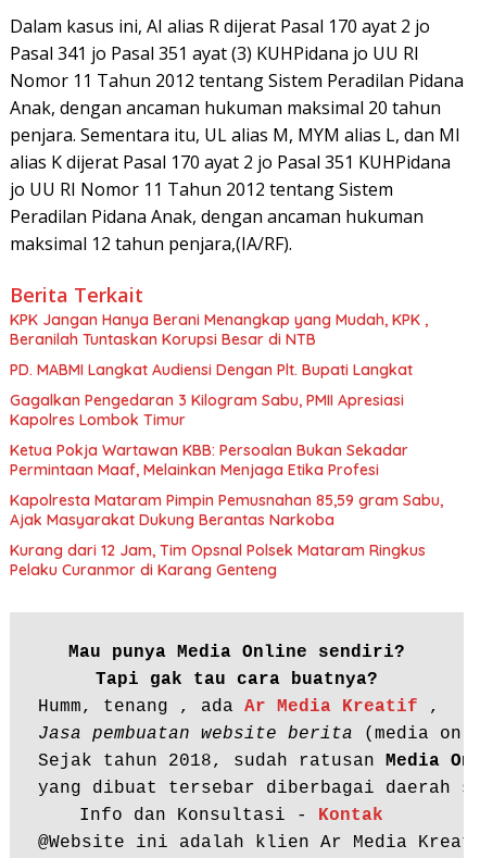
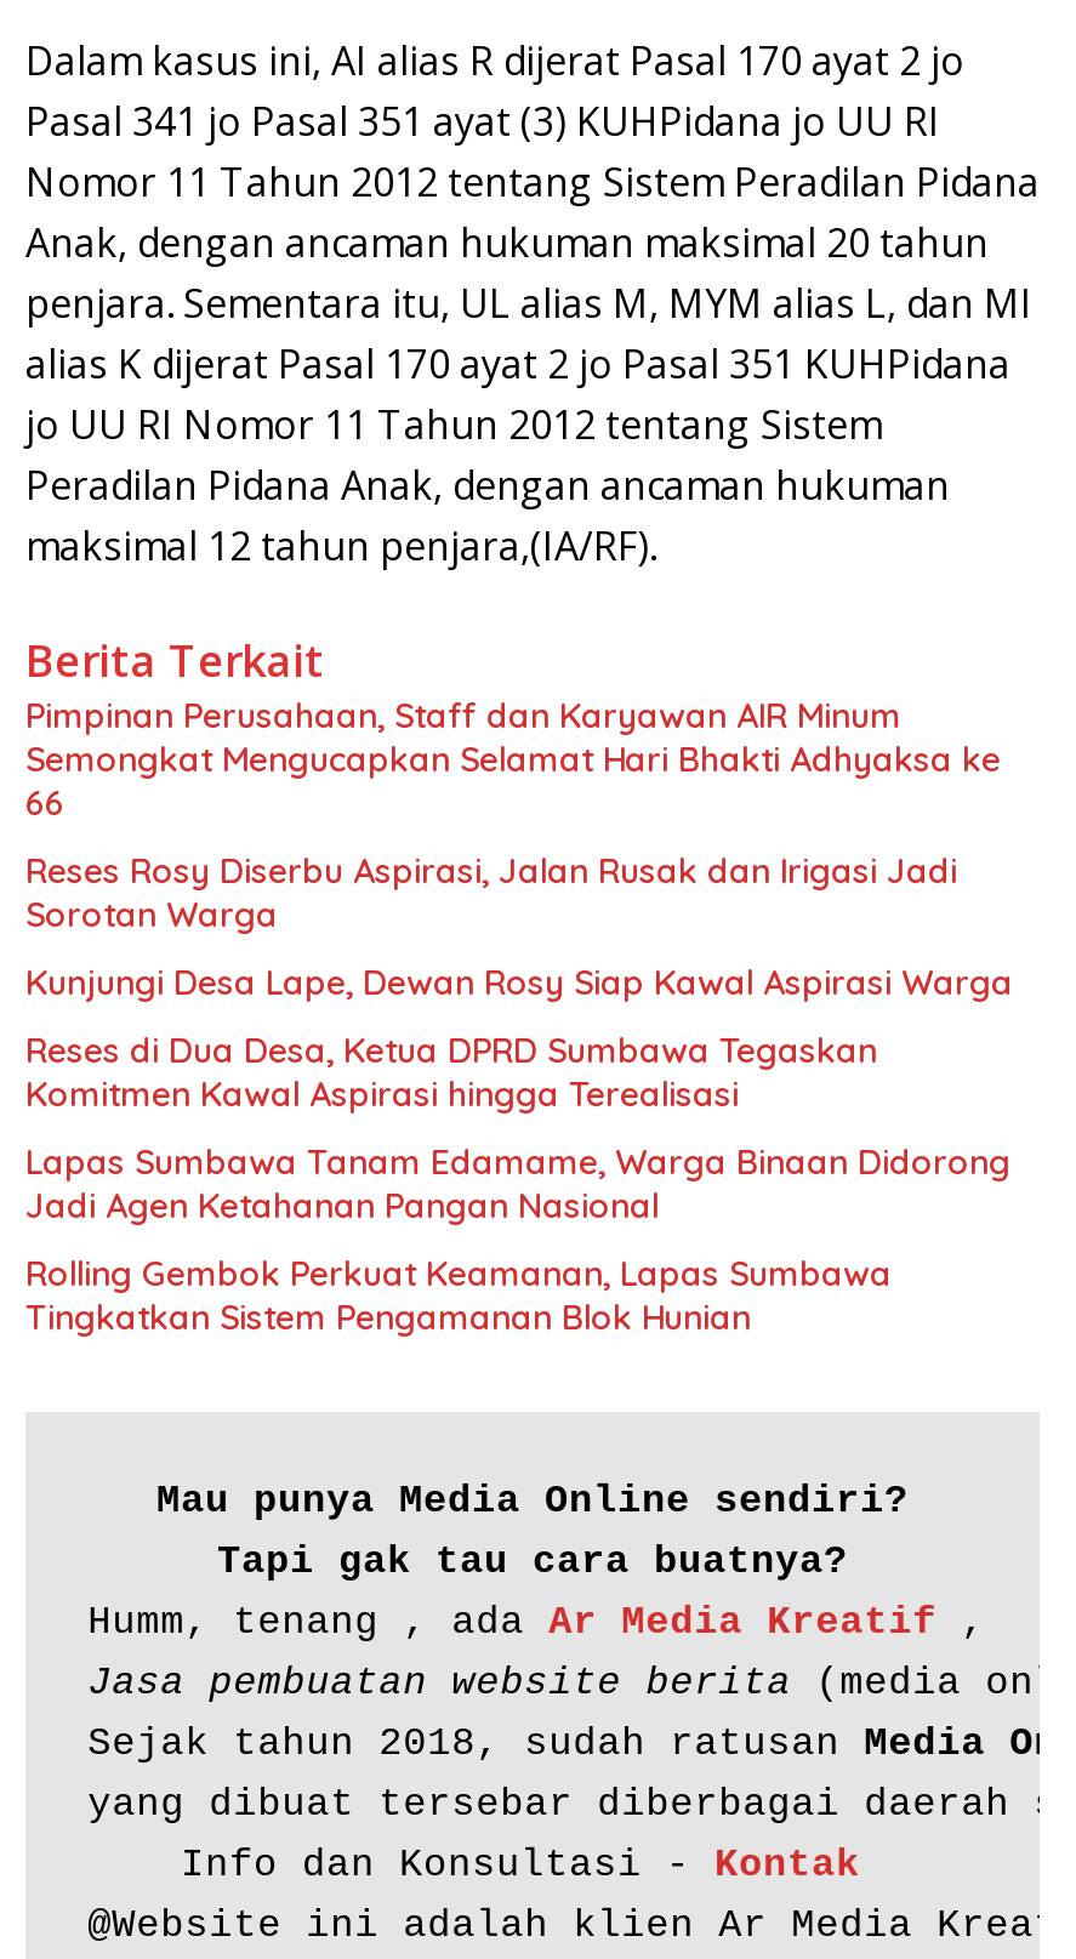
- KPK Jangan Hanya Berani Menangkap yang Mudah, KPK ,
- Beranilah Tuntaskan Korupsi Besar di NTB
+ Pimpinan Perusahaan, Staff dan Karyawan AIR Minum
+ Semongkat Mengucapkan Selamat Hari Bhakti Adhyaksa ke
+ 66

- PD. MABMI Langkat Audiensi Dengan Plt. Bupati Langkat
+ Reses Rosy Diserbu Aspirasi, Jalan Rusak dan Irigasi Jadi
+ Sorotan Warga

- Gagalkan Pengedaran 3 Kilogram Sabu, PMII Apresiasi
- Kapolres Lombok Timur
+ Kunjungi Desa Lape, Dewan Rosy Siap Kawal Aspirasi Warga

- Ketua Pokja Wartawan KBB: Persoalan Bukan Sekadar
- Permintaan Maaf, Melainkan Menjaga Etika Profesi
+ Reses di Dua Desa, Ketua DPRD Sumbawa Tegaskan
+ Komitmen Kawal Aspirasi hingga Terealisasi

- Kapolresta Mataram Pimpin Pemusnahan 85,59 gram Sabu,
- Ajak Masyarakat Dukung Berantas Narkoba
+ Lapas Sumbawa Tanam Edamame, Warga Binaan Didorong
+ Jadi Agen Ketahanan Pangan Nasional

- Kurang dari 12 Jam, Tim Opsnal Polsek Mataram Ringkus
- Pelaku Curanmor di Karang Genteng
+ Rolling Gembok Perkuat Keamanan, Lapas Sumbawa
+ Tingkatkan Sistem Pengamanan Blok Hunian
